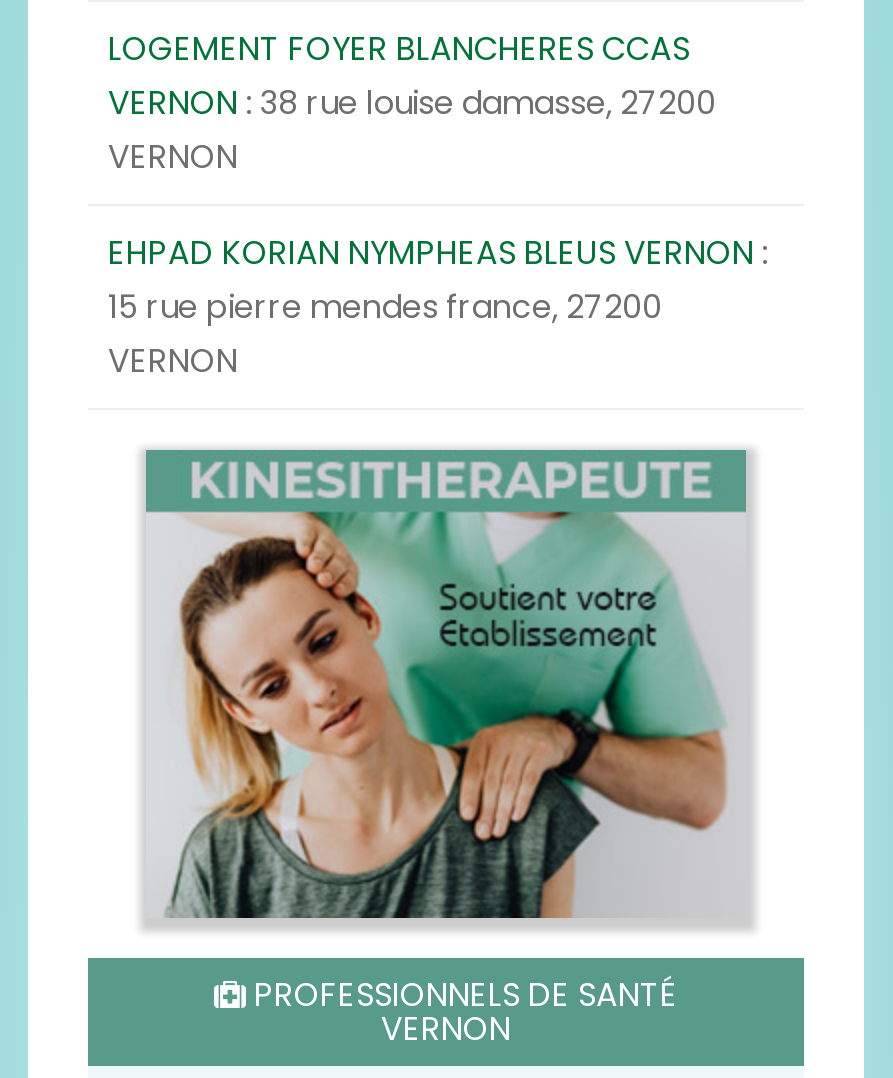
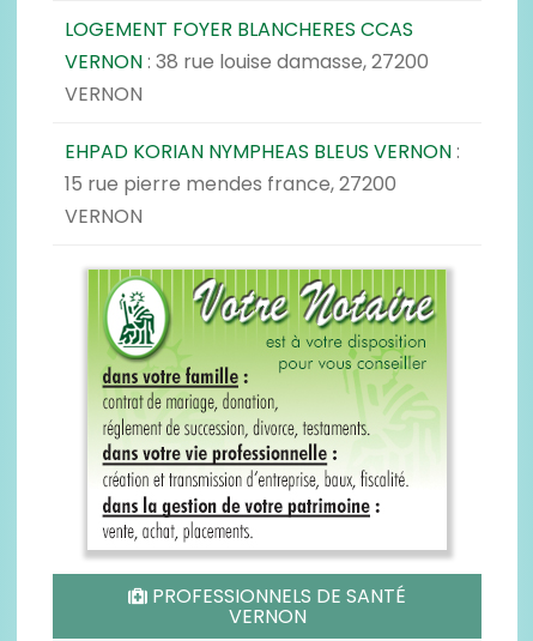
- [image]
+ [image]
